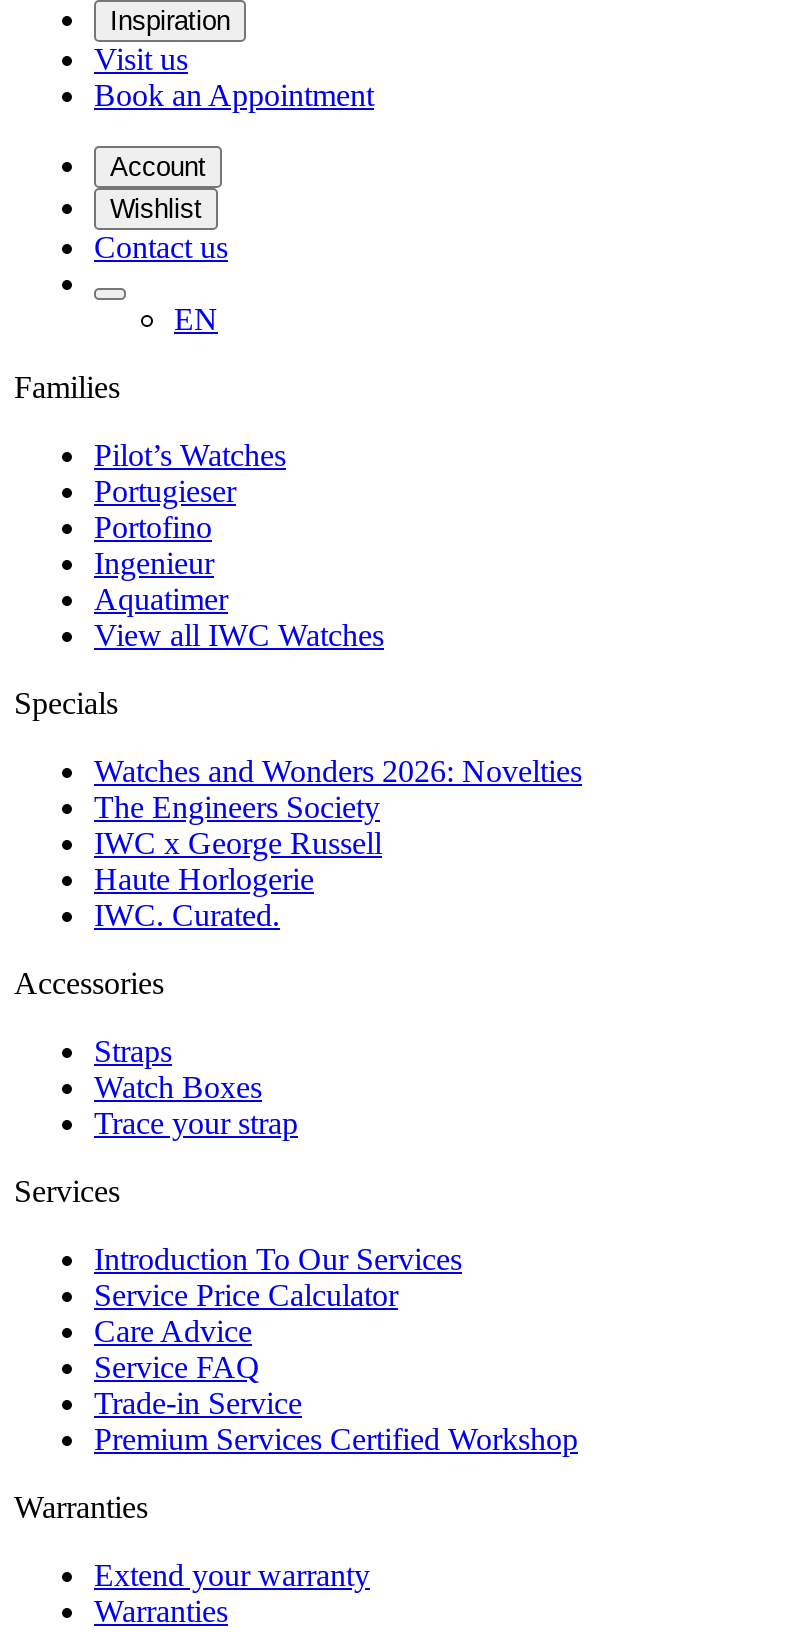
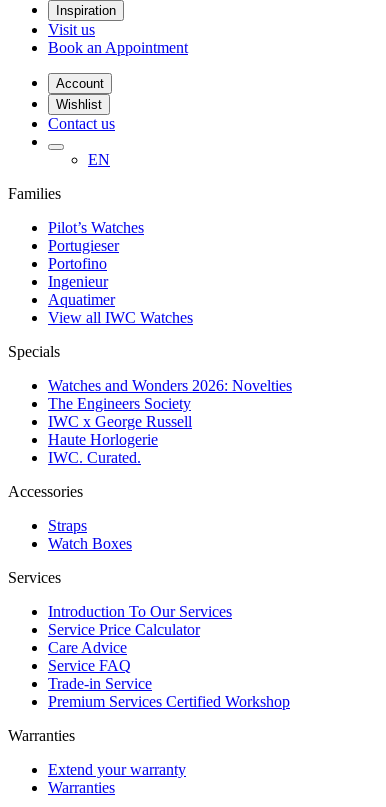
- Trace your strap
